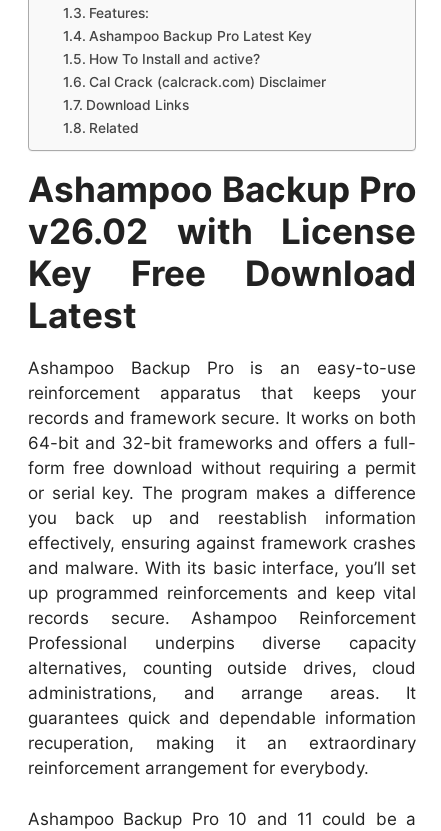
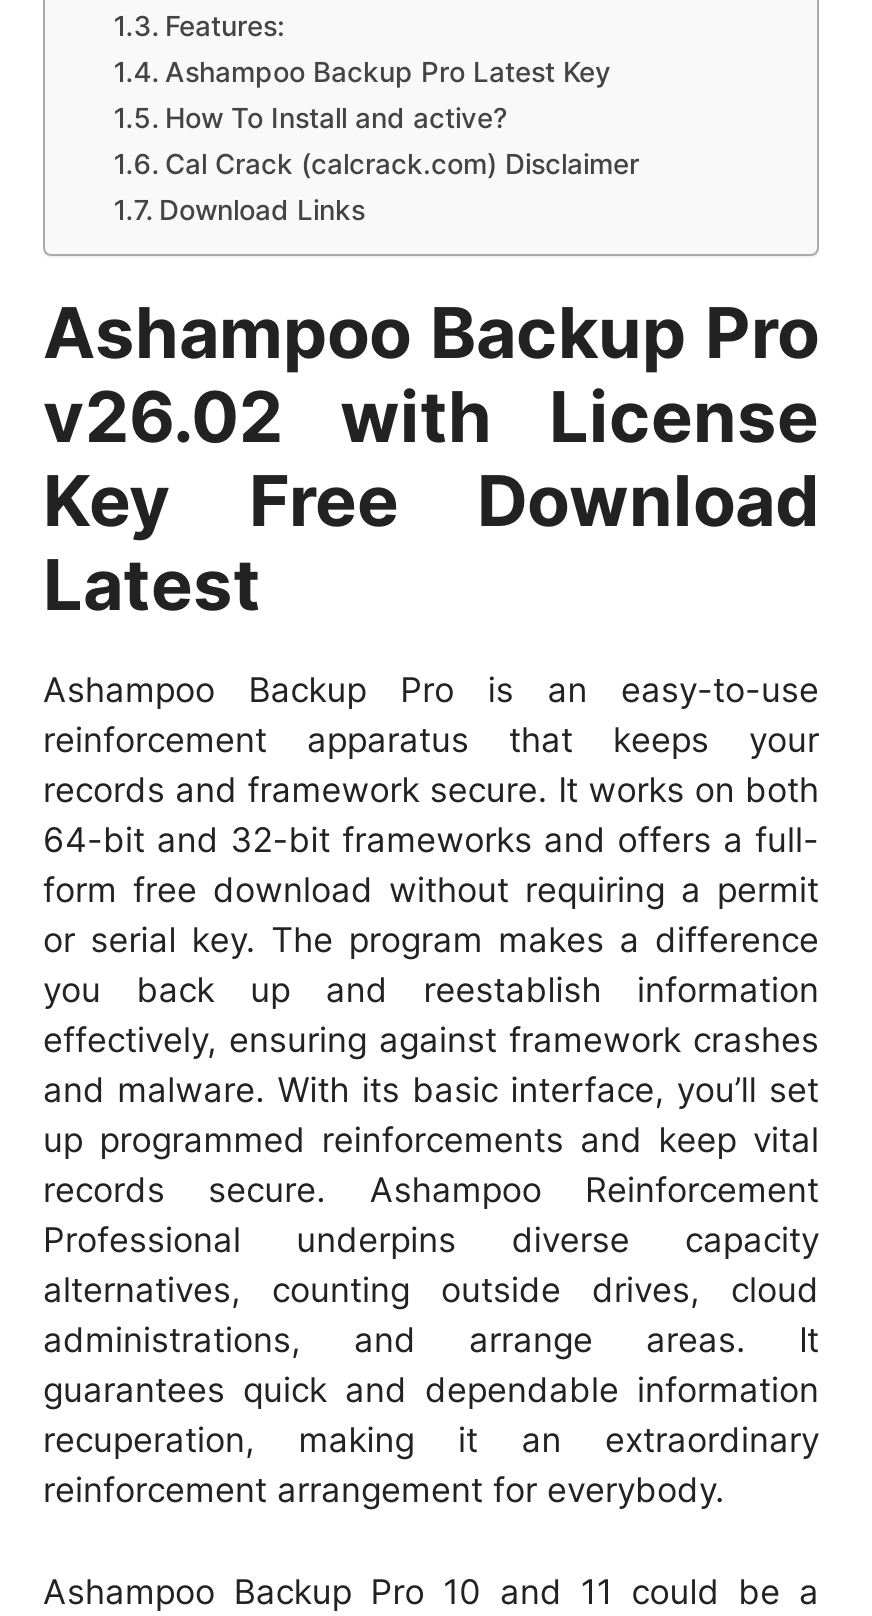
- Related
